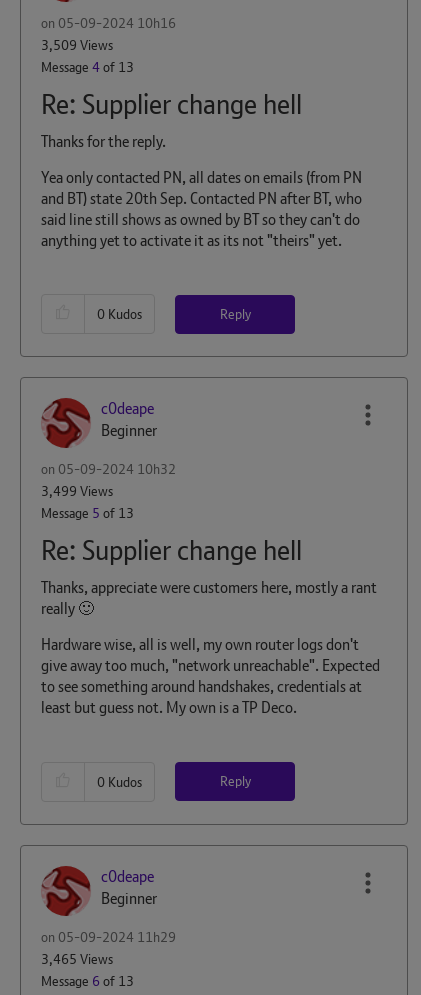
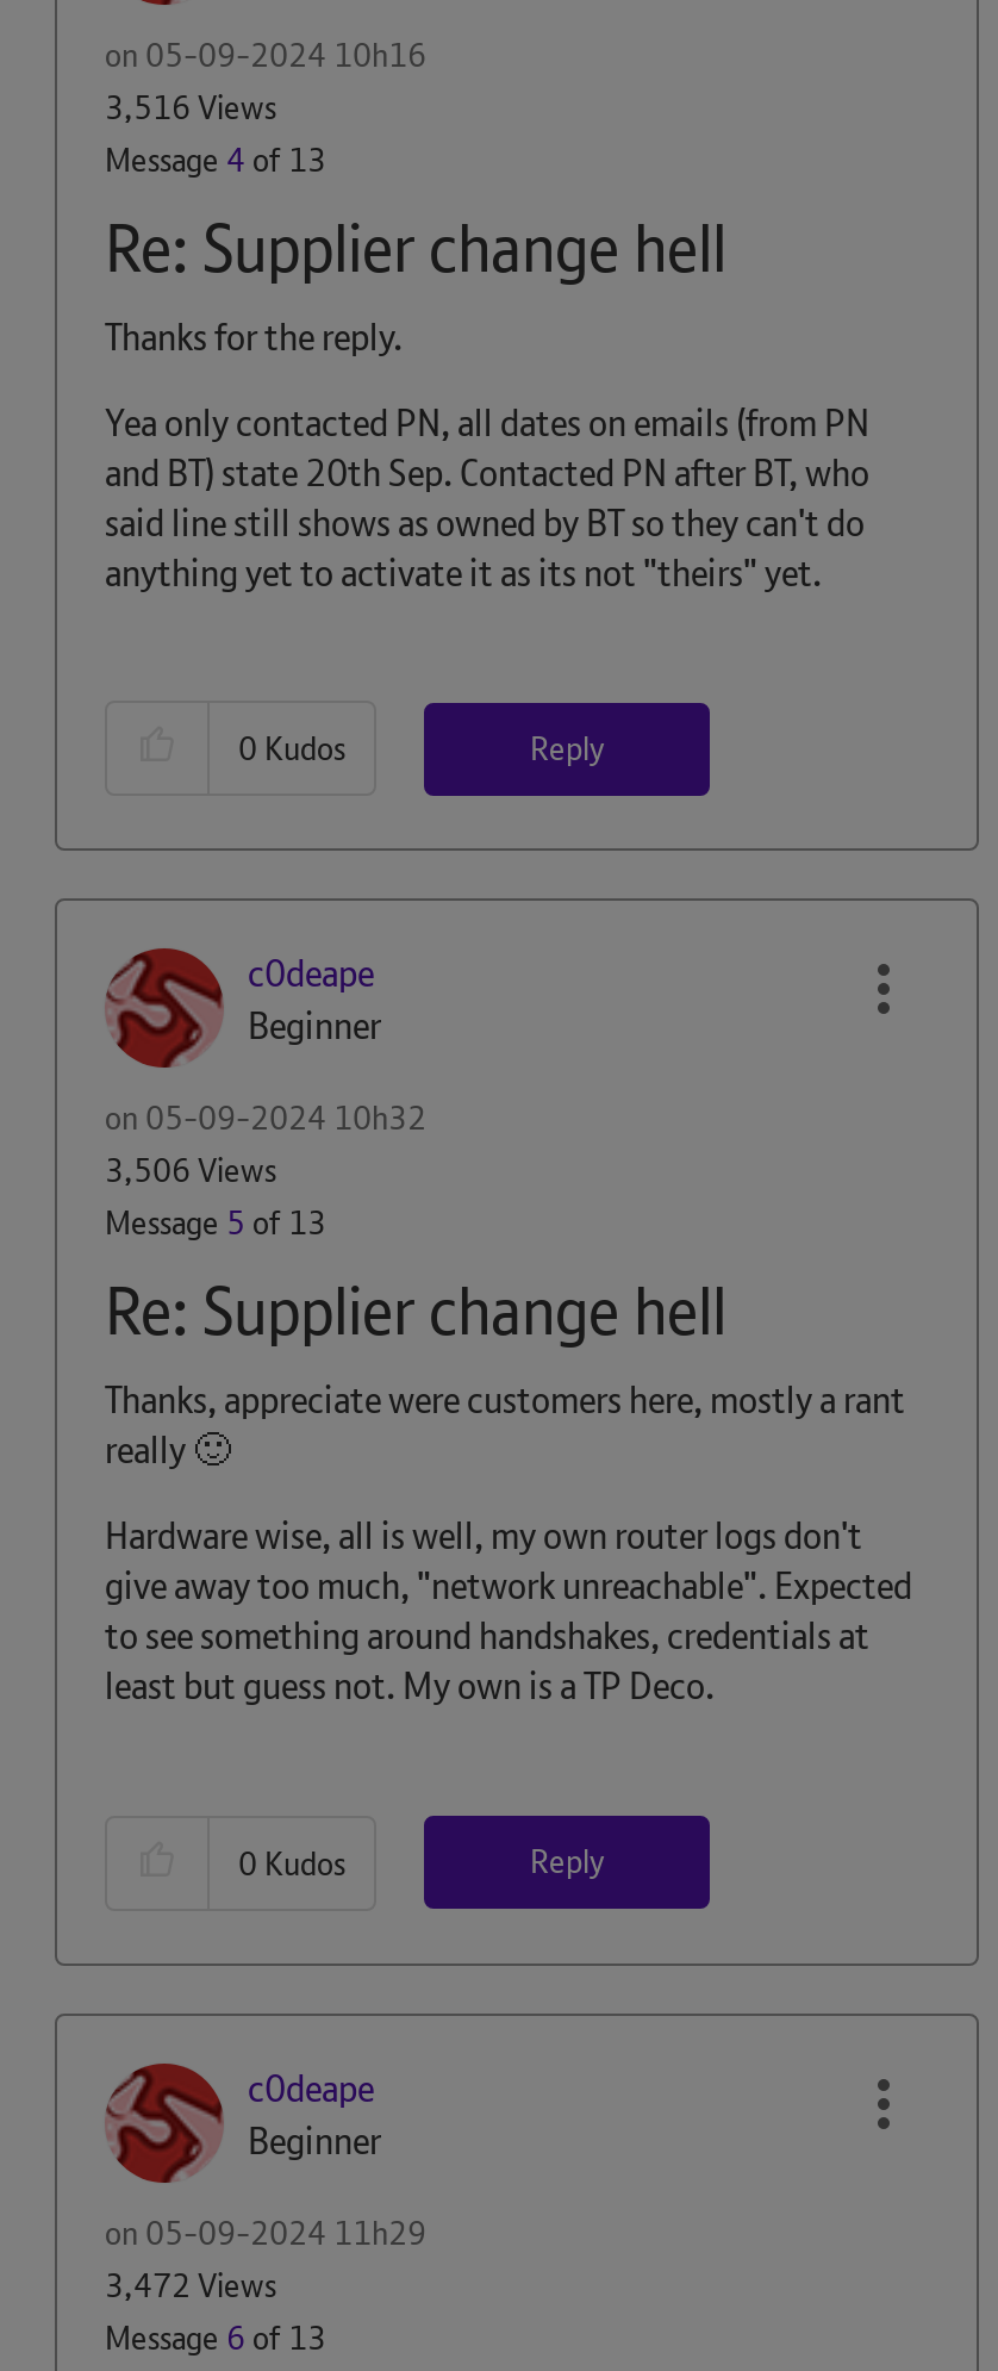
- 3,509 Views
+ 3,516 Views

- 3,499 Views
+ 3,506 Views

- 3,465 Views
+ 3,472 Views
